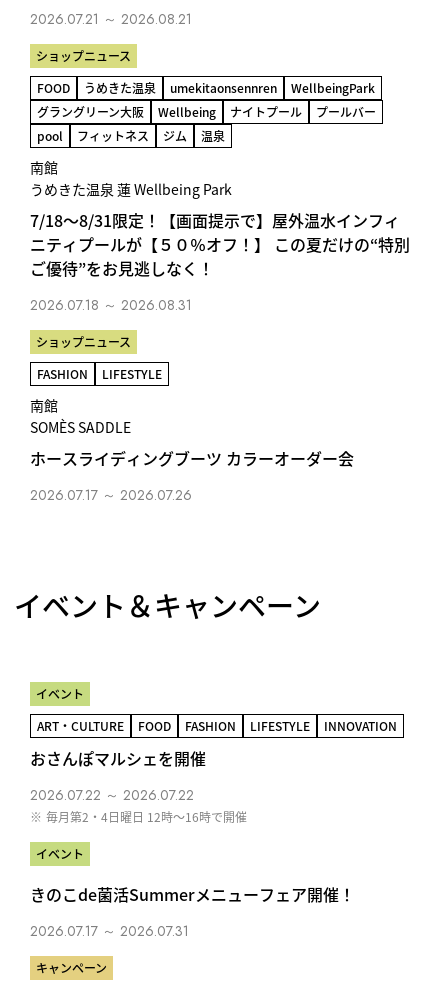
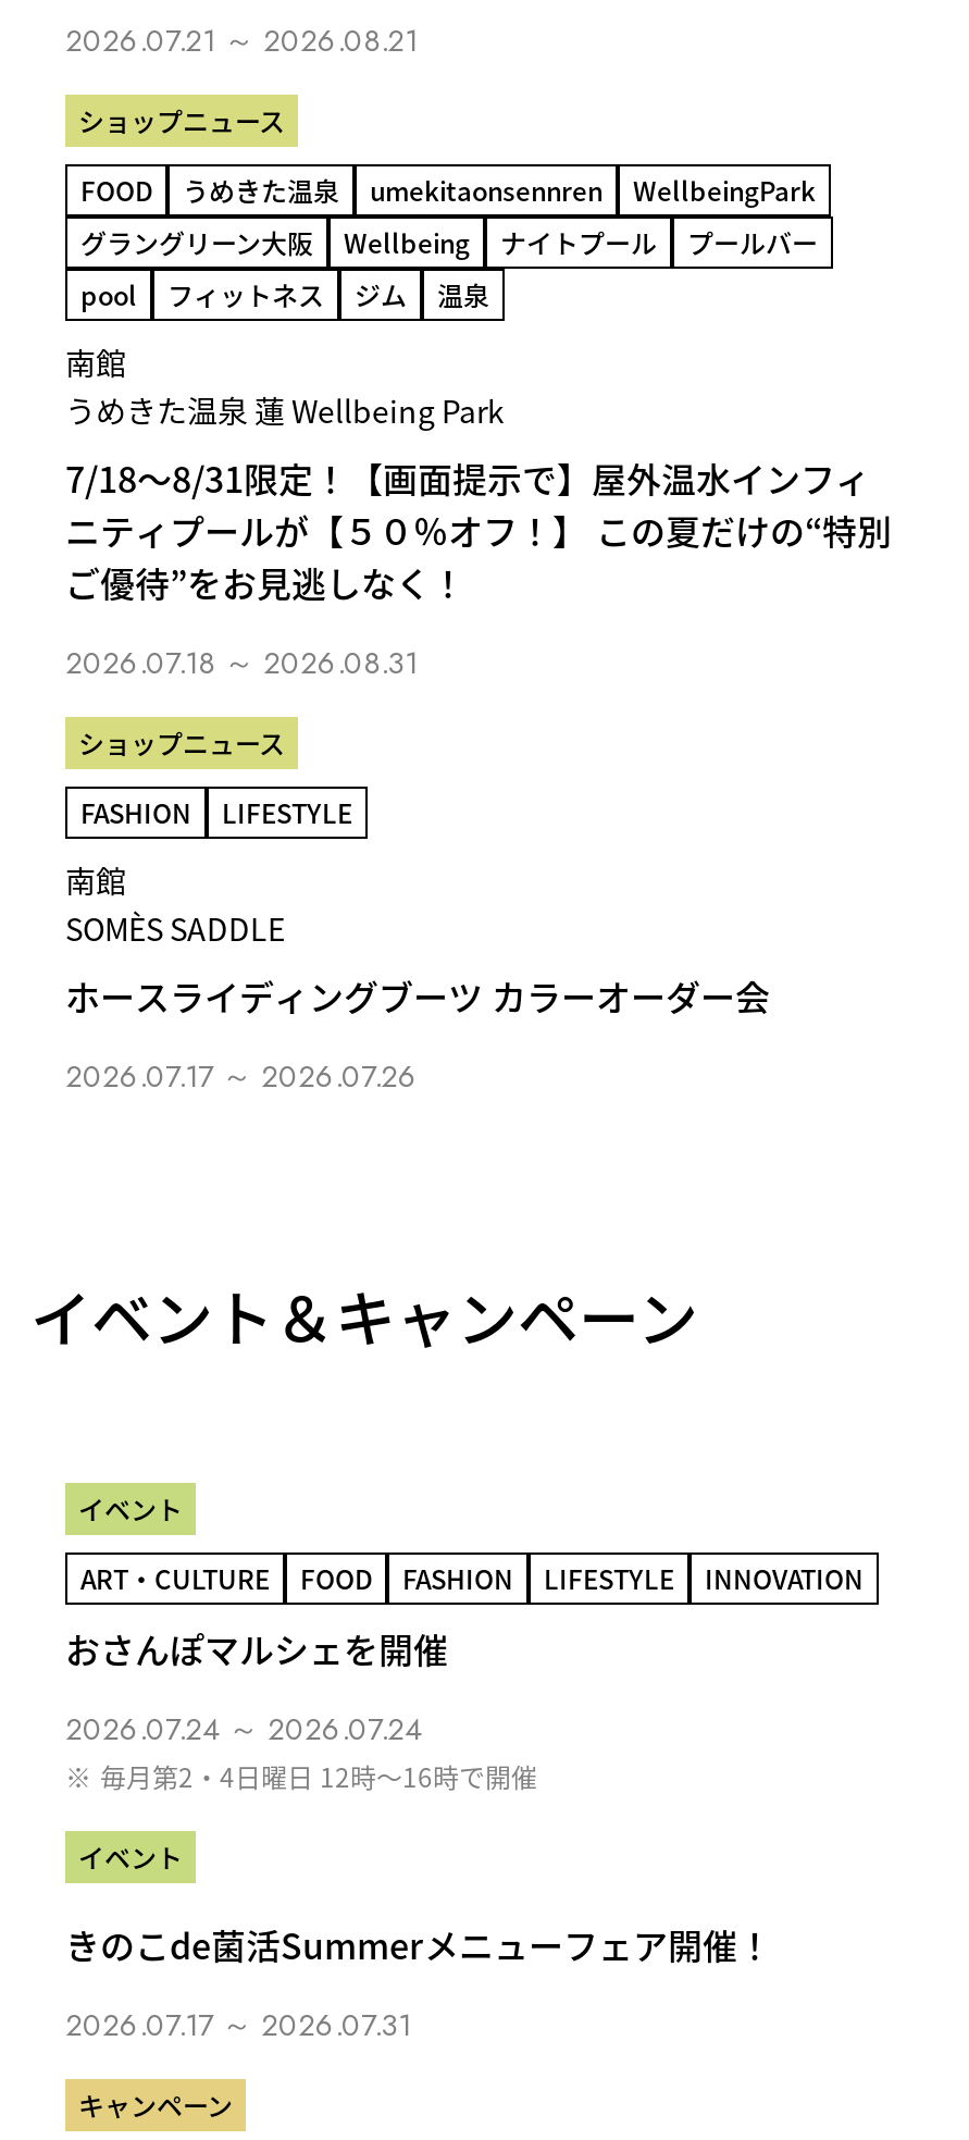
- 2026.07.22 ～ 2026.07.22
+ 2026.07.24 ～ 2026.07.24
